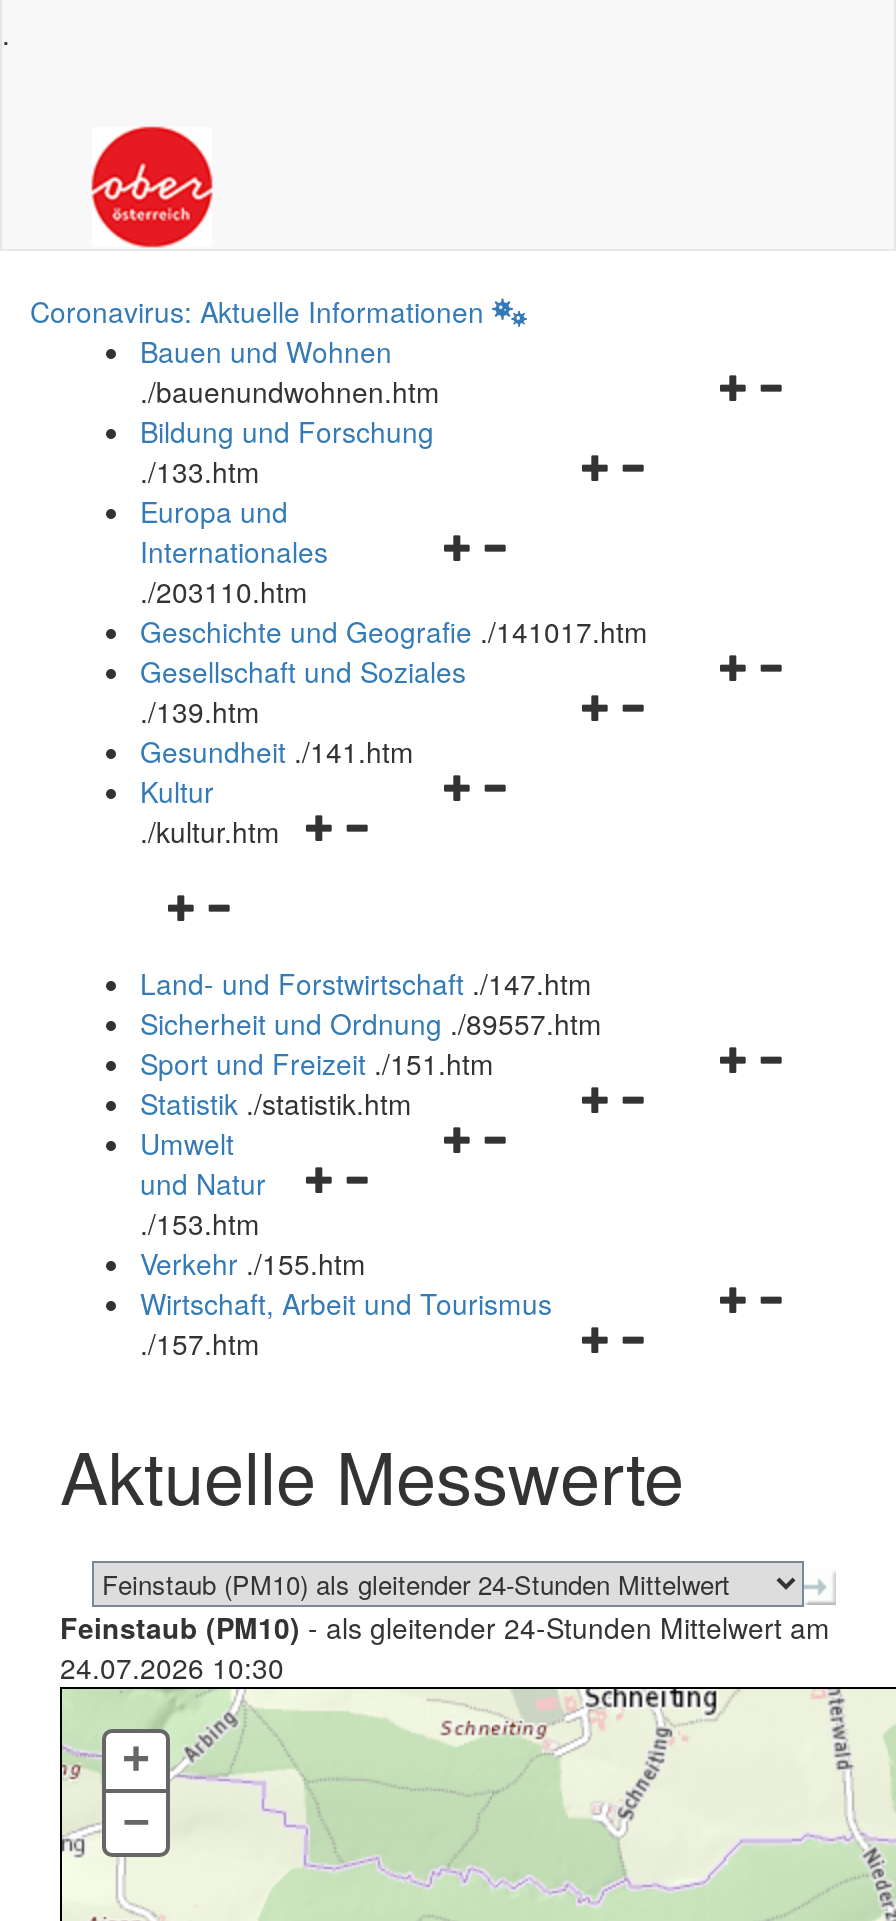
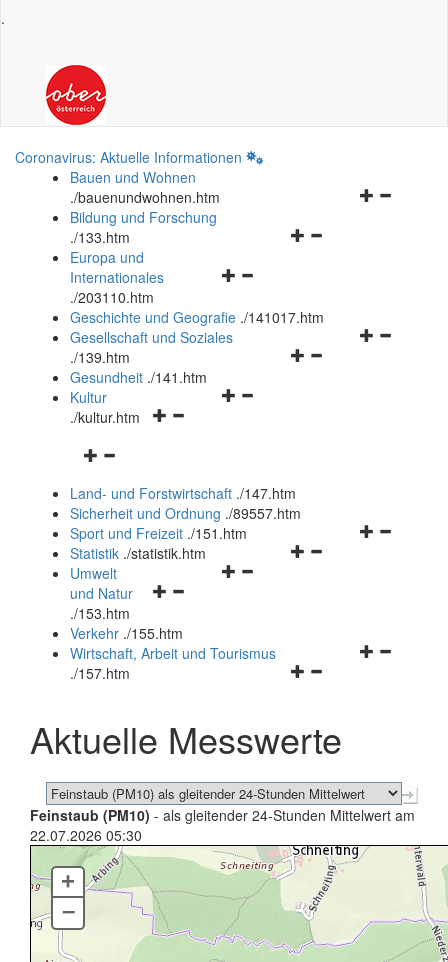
- 24.07.2026 10:30
+ 22.07.2026 05:30
